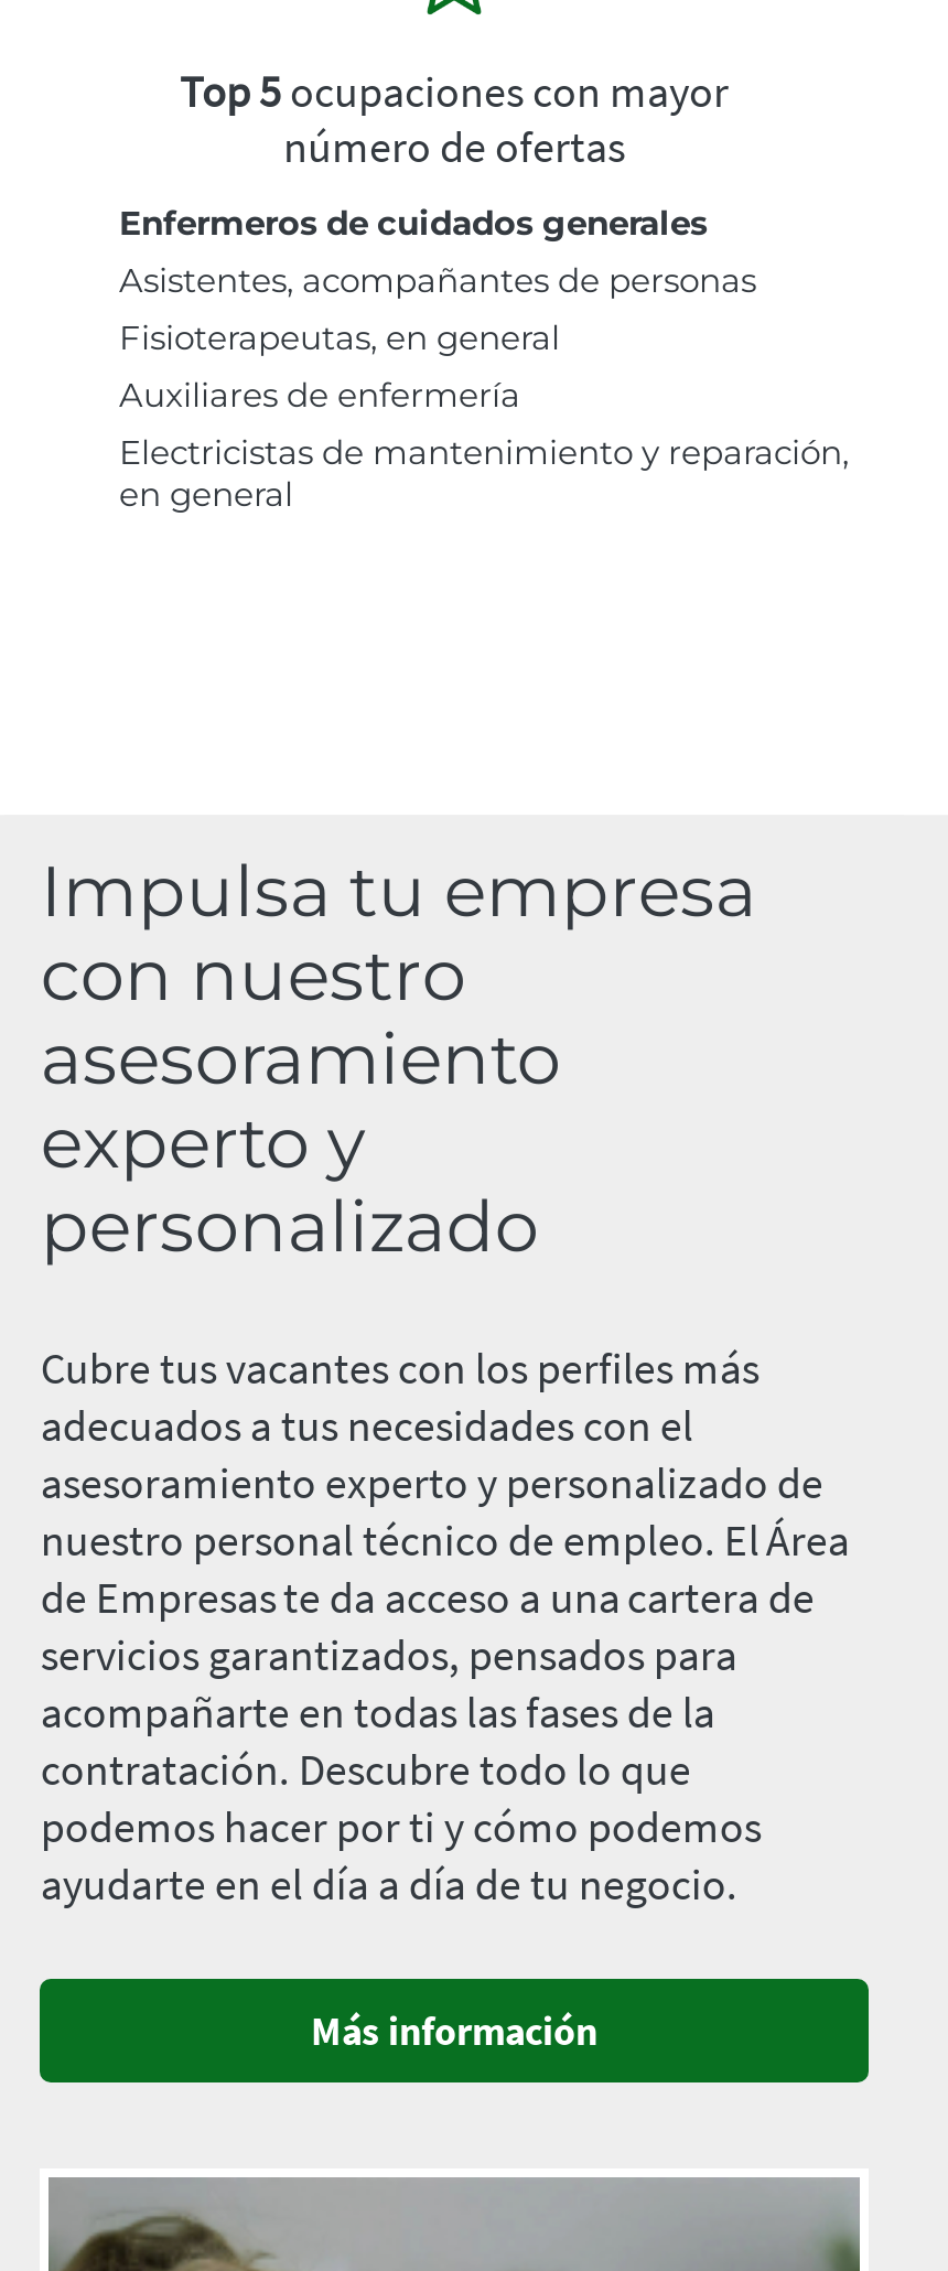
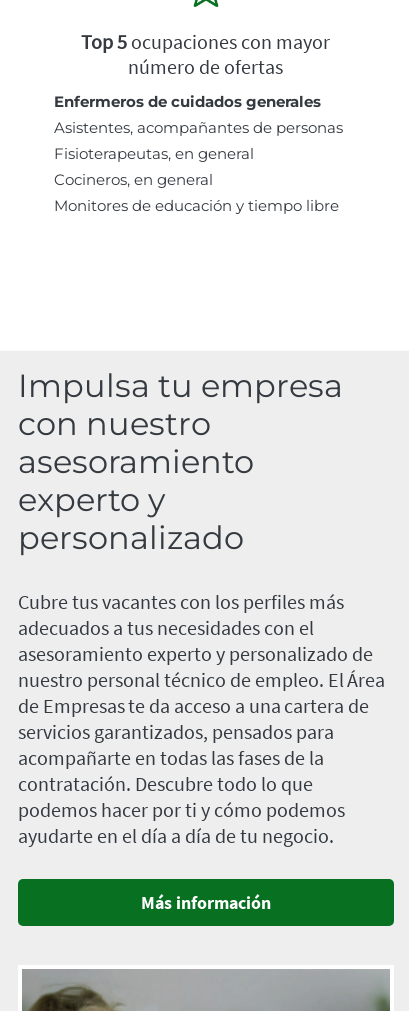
- Auxiliares de enfermería
- Electricistas de mantenimiento y reparación,
- en general
+ Cocineros, en general
+ Monitores de educación y tiempo libre
